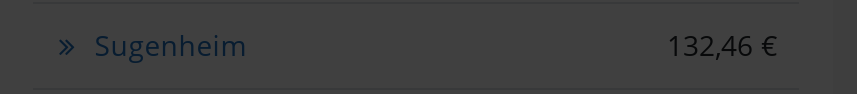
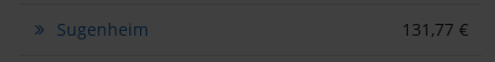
- 132,46 €
+ 131,77 €
